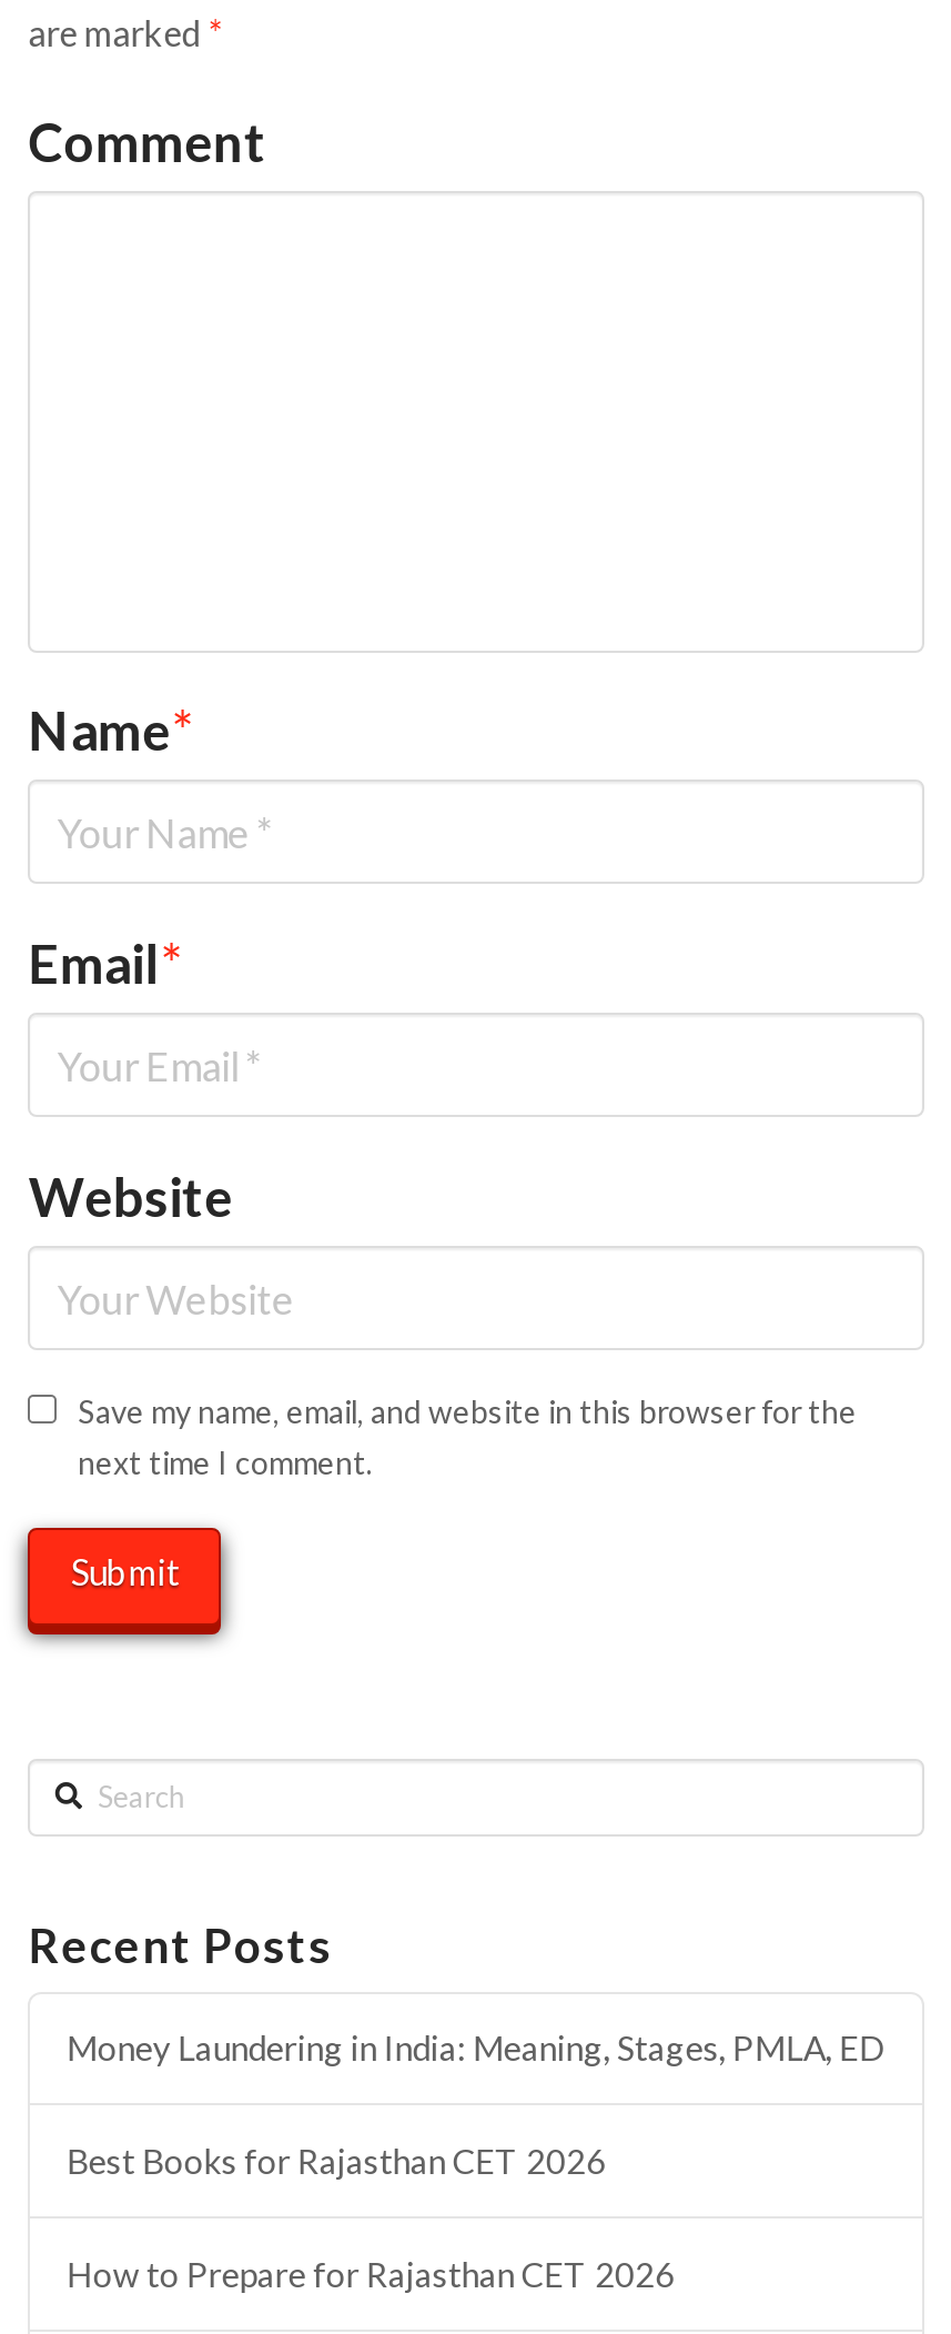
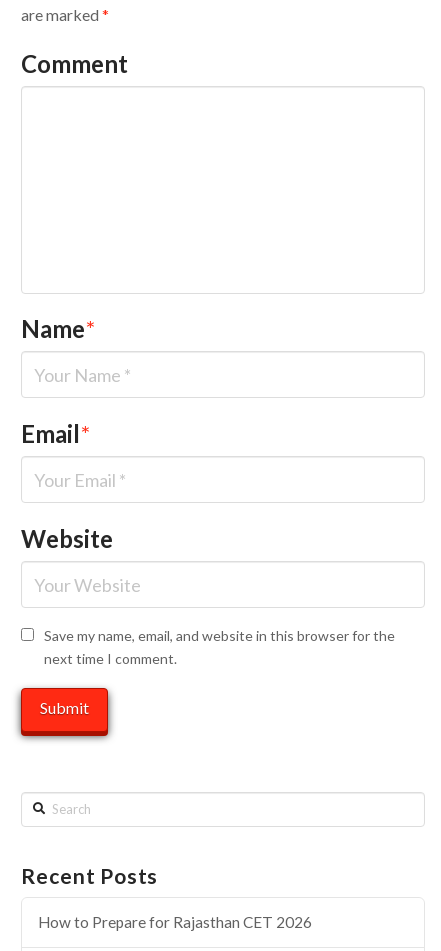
- Money Laundering in India: Meaning, Stages, PMLA, ED
- Best Books for Rajasthan CET 2026
